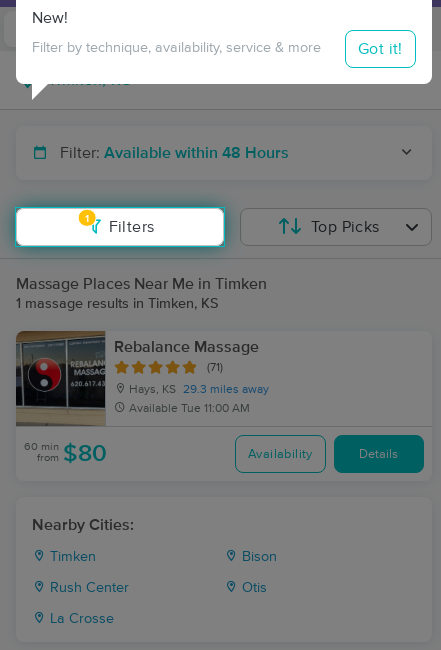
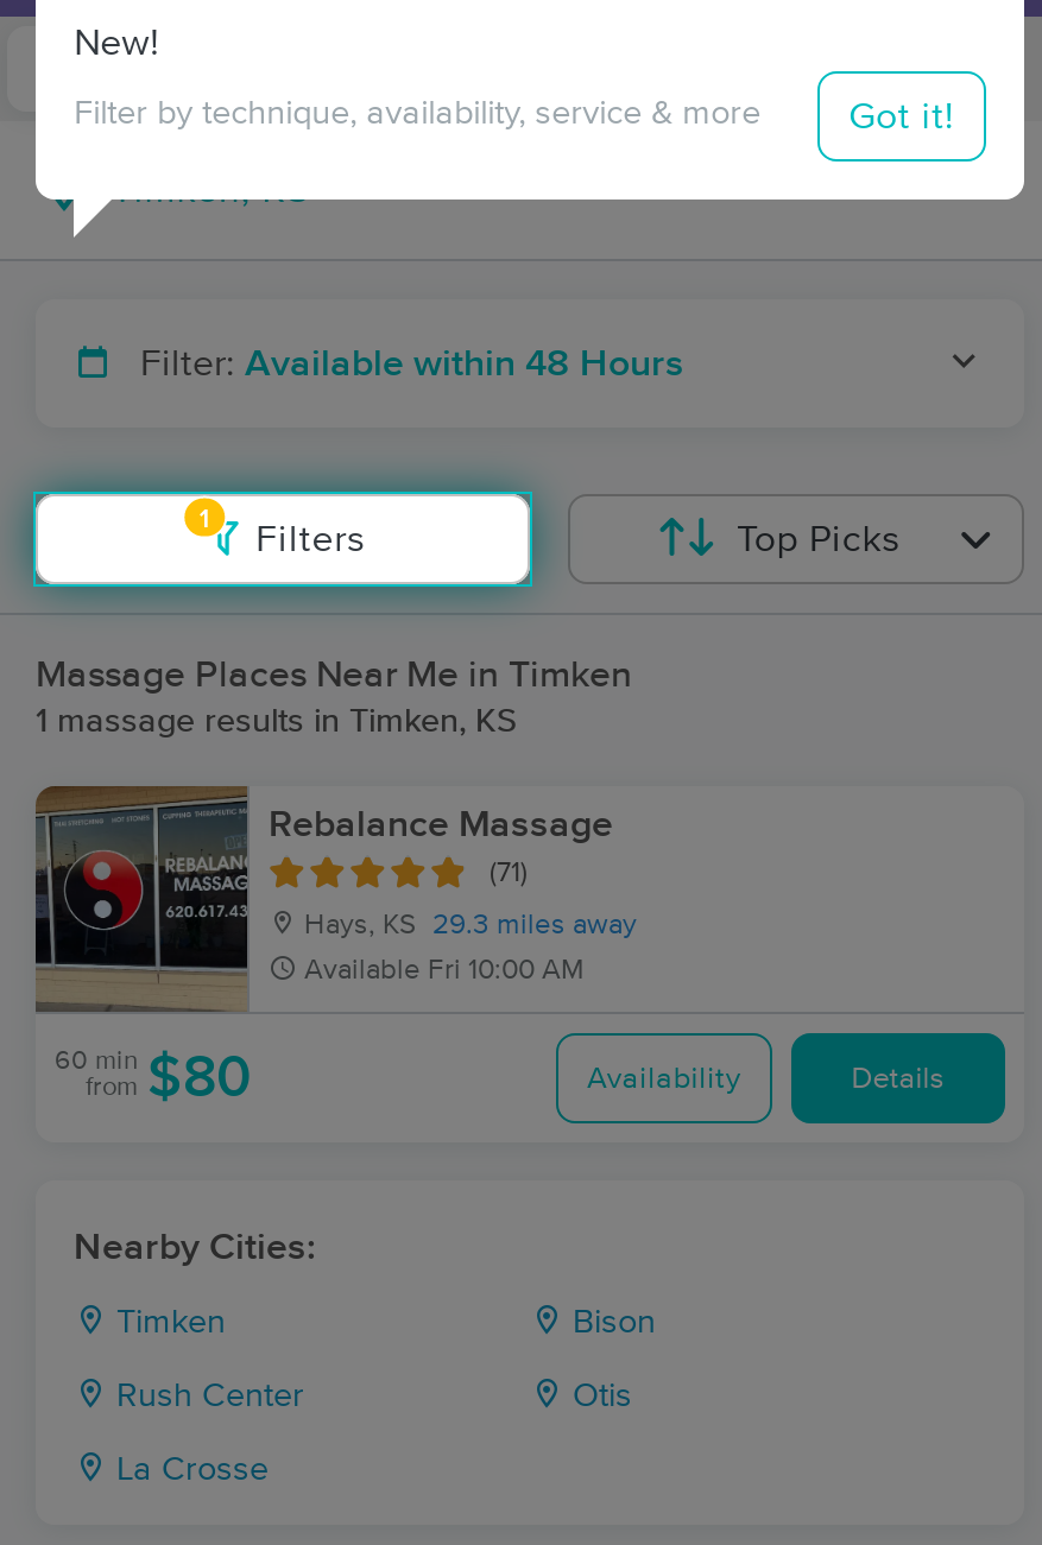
- Available Tue 11:00 AM
+ Available Fri 10:00 AM
